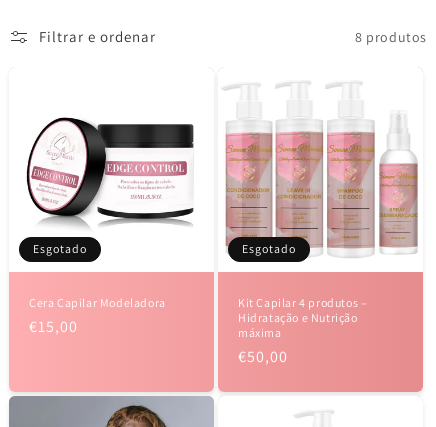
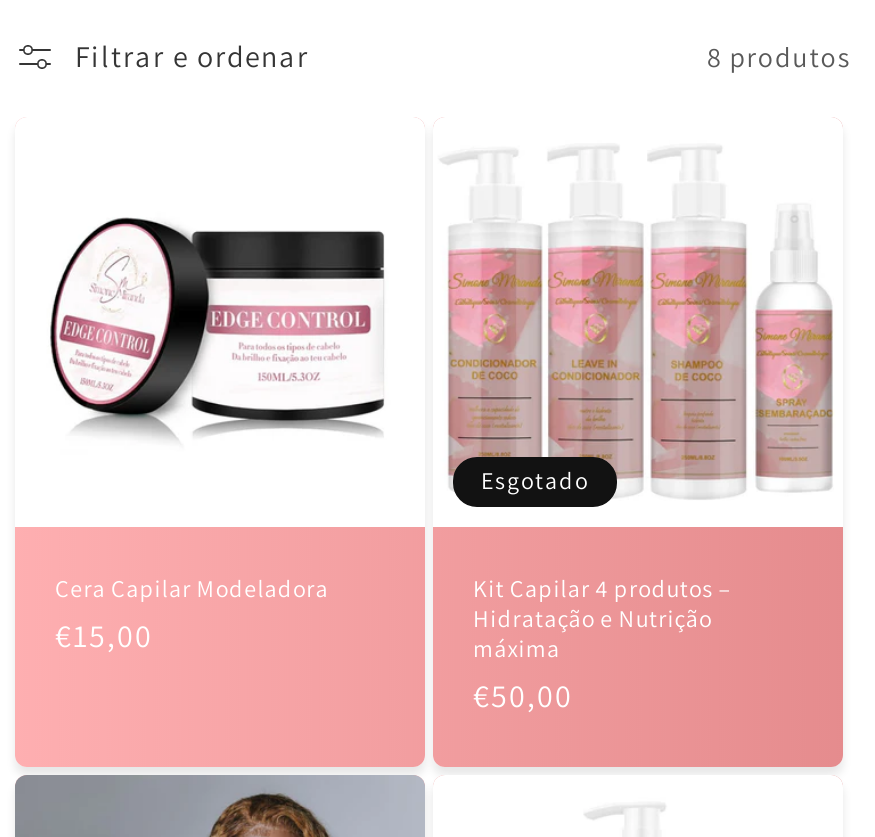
- Esgotado
